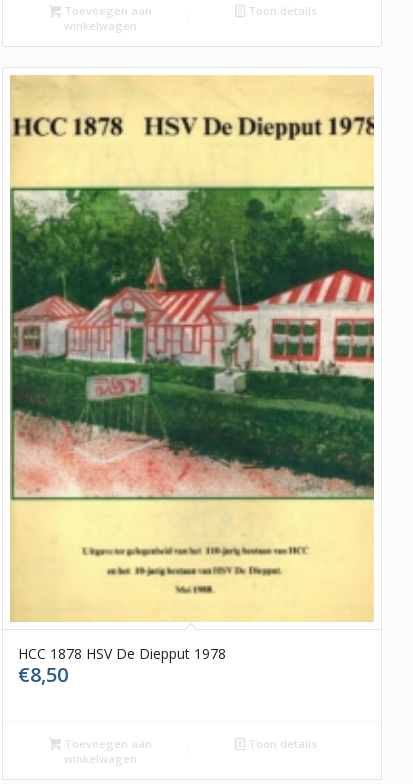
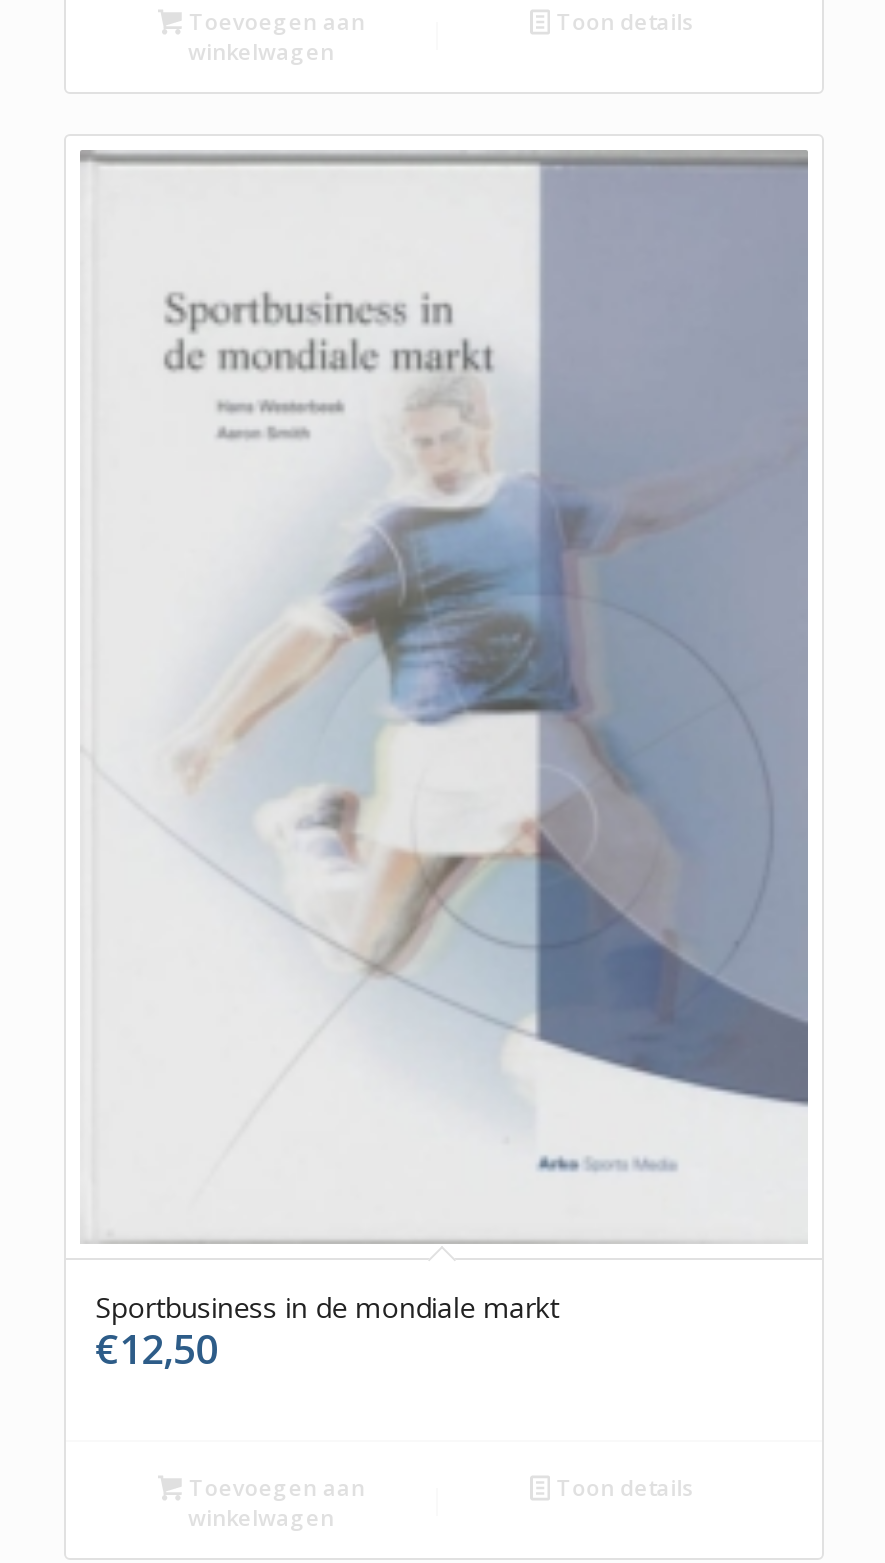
- [image]
- HCC 1878 HSV De Diepput 1978
- €8,50
+ [image]
+ Sportbusiness in de mondiale markt
+ €12,50
